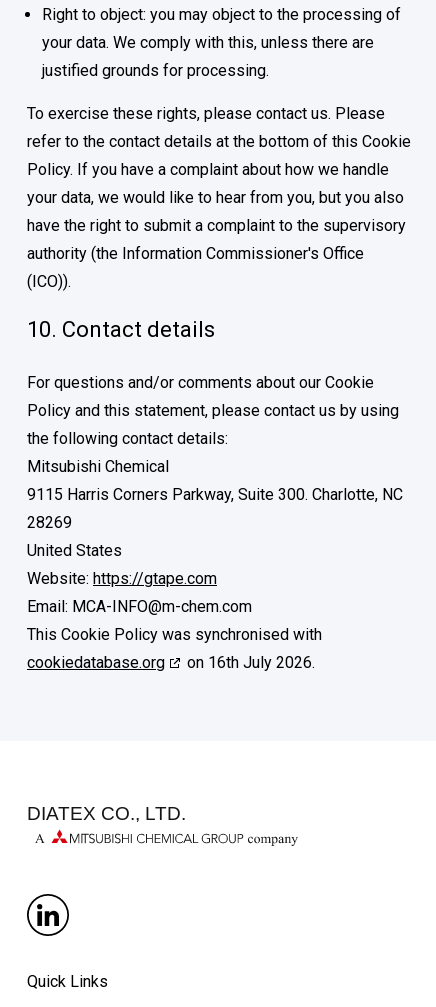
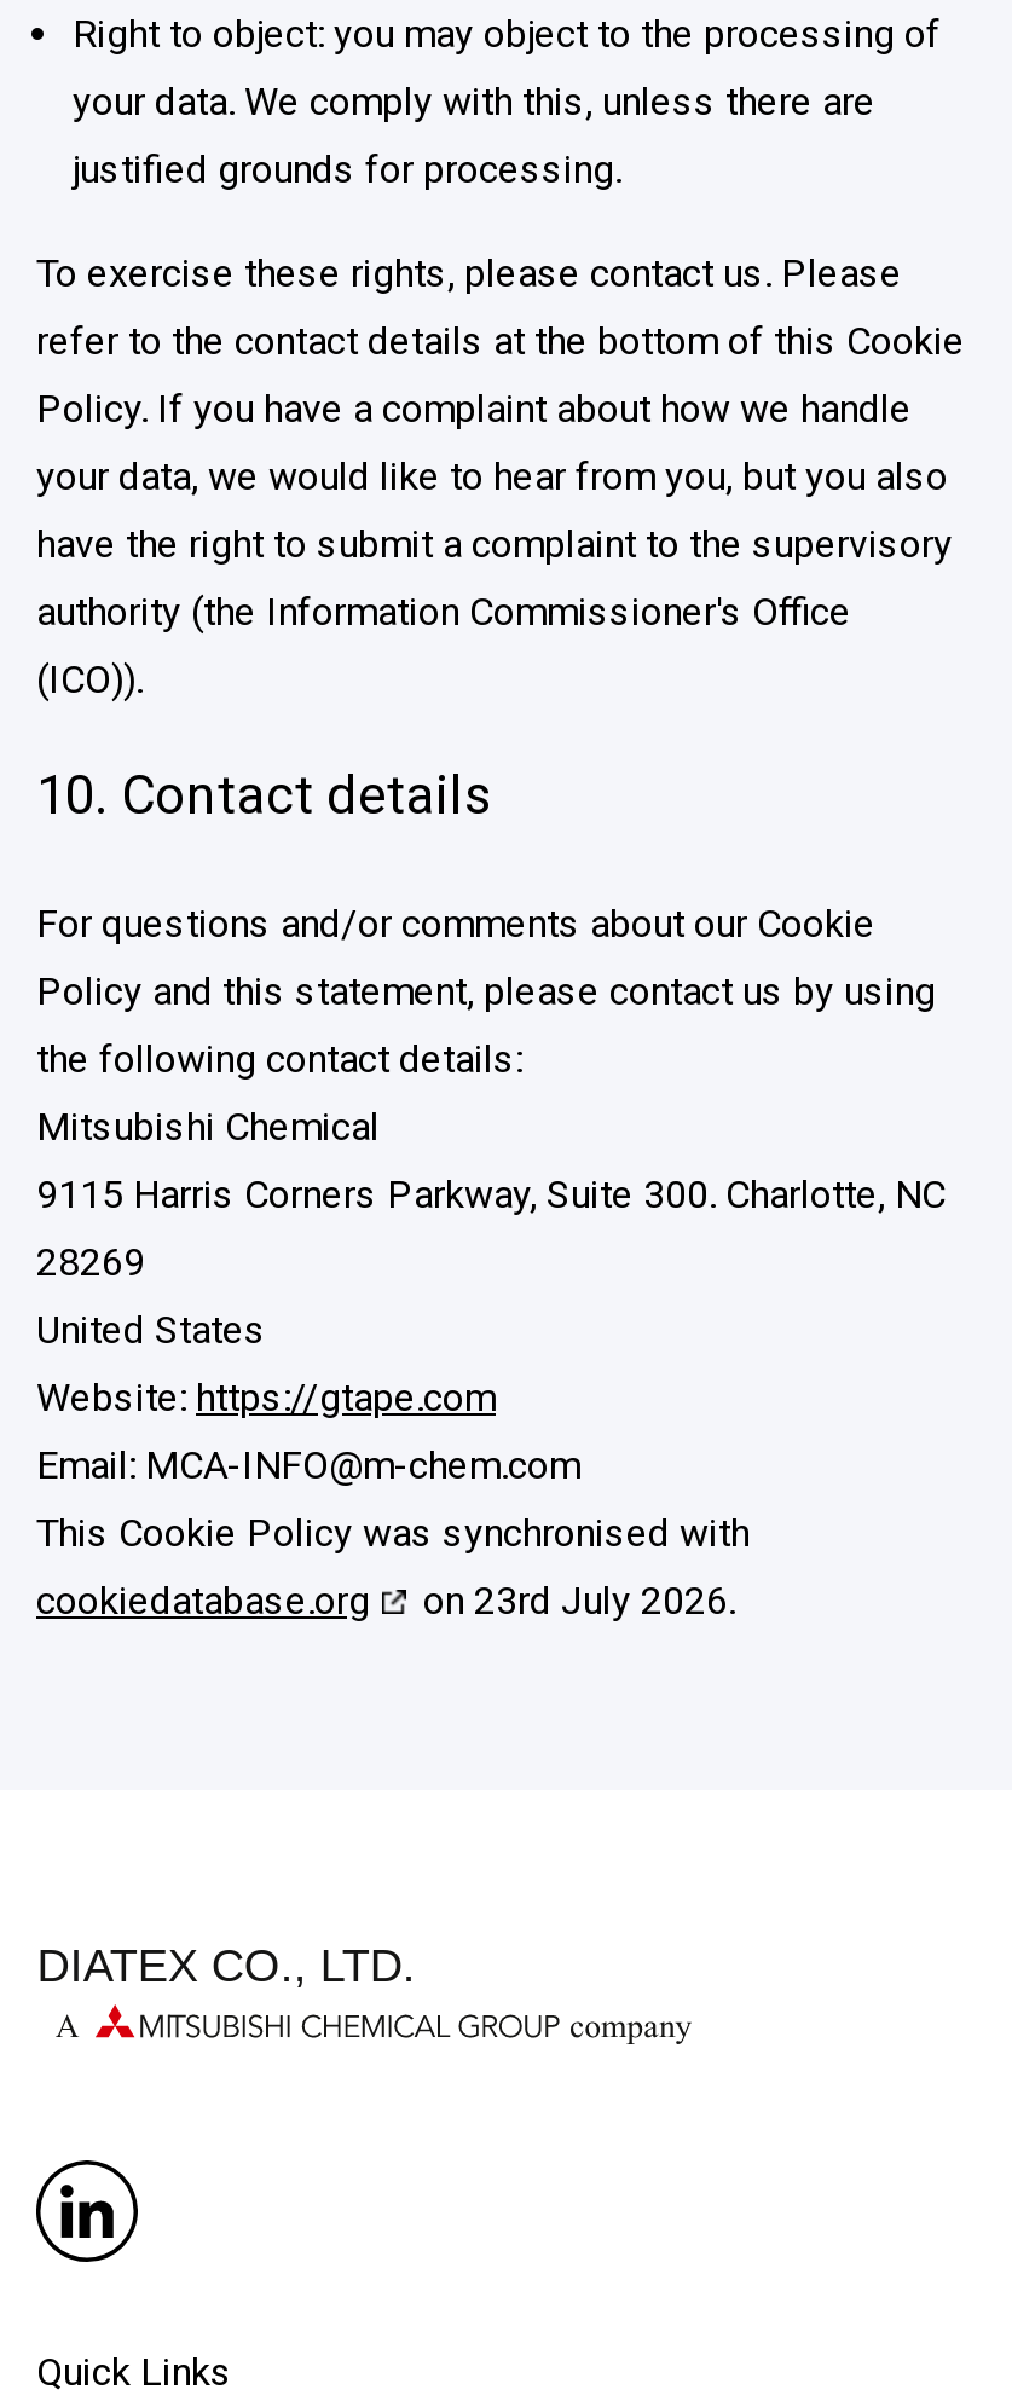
- cookiedatabase.org on 16th July 2026.
+ cookiedatabase.org on 23rd July 2026.
